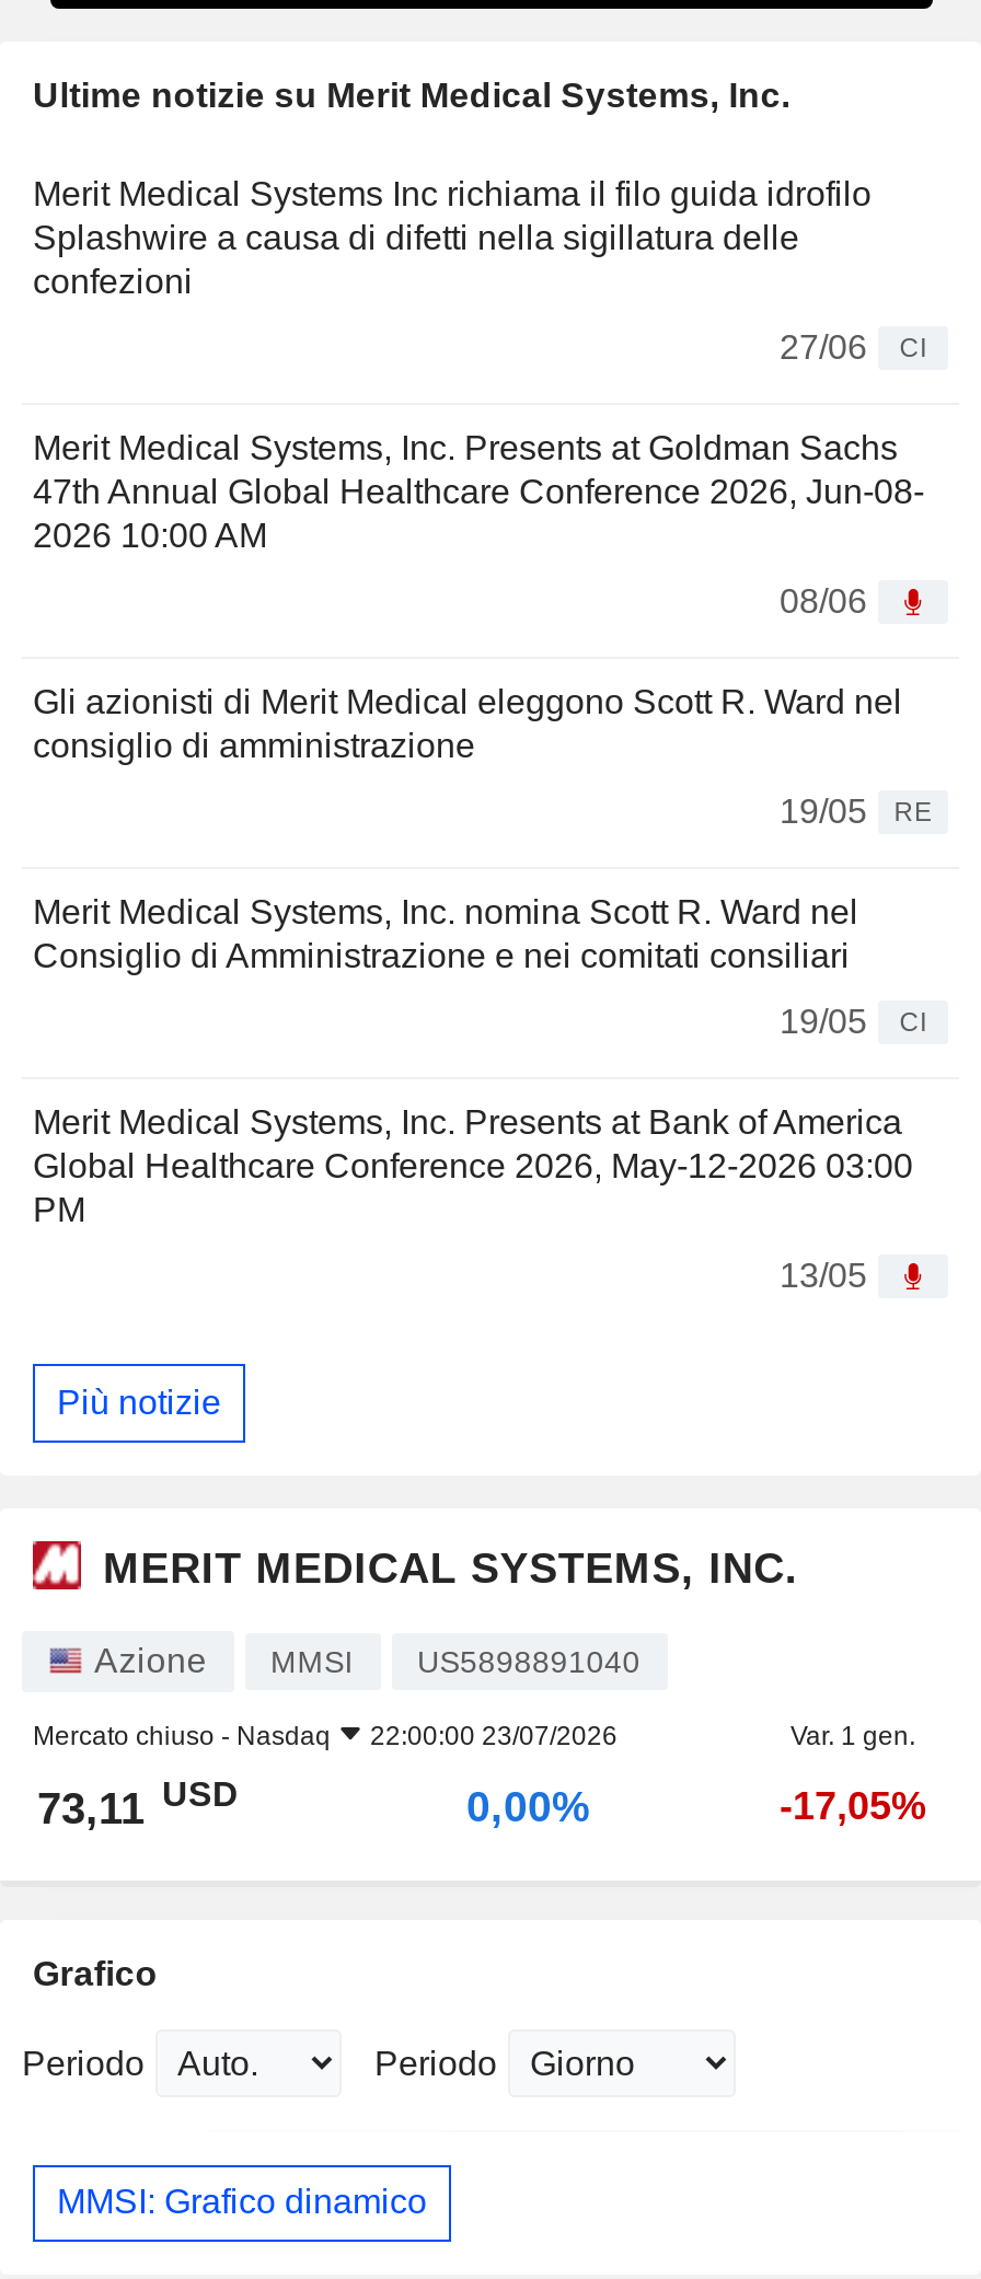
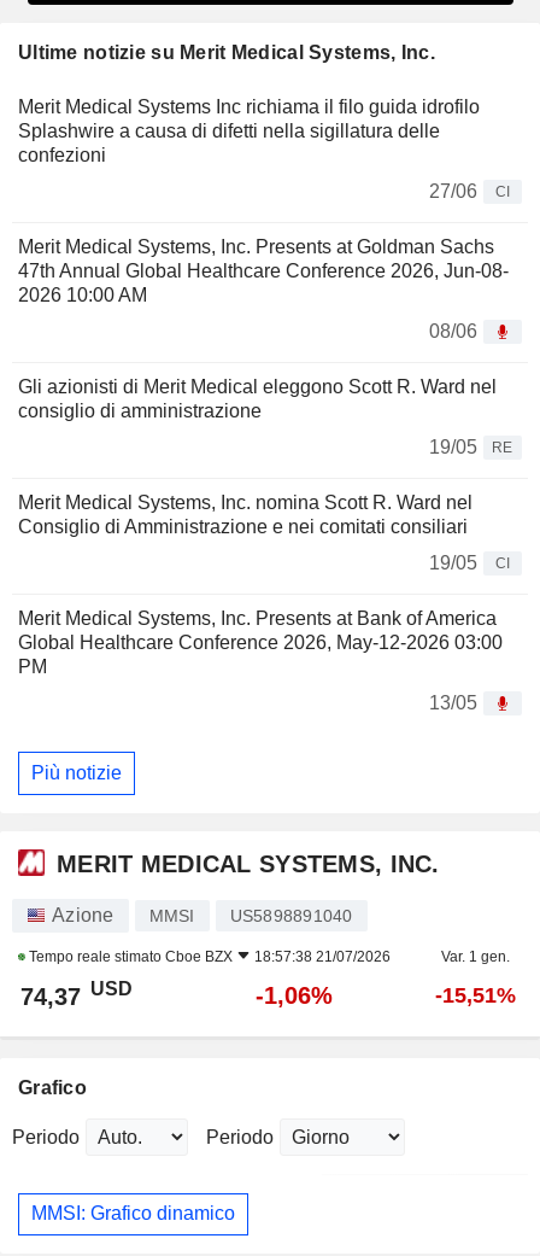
- Mercato chiuso - Nasdaq
- 22:00:00 23/07/2026
+ Tempo reale stimato Cboe BZX
+ 18:57:38 21/07/2026

- 73,11 USD
+ 74,37 USD

- 0,00%
+ -1,06%

- -17,05%
+ -15,51%
